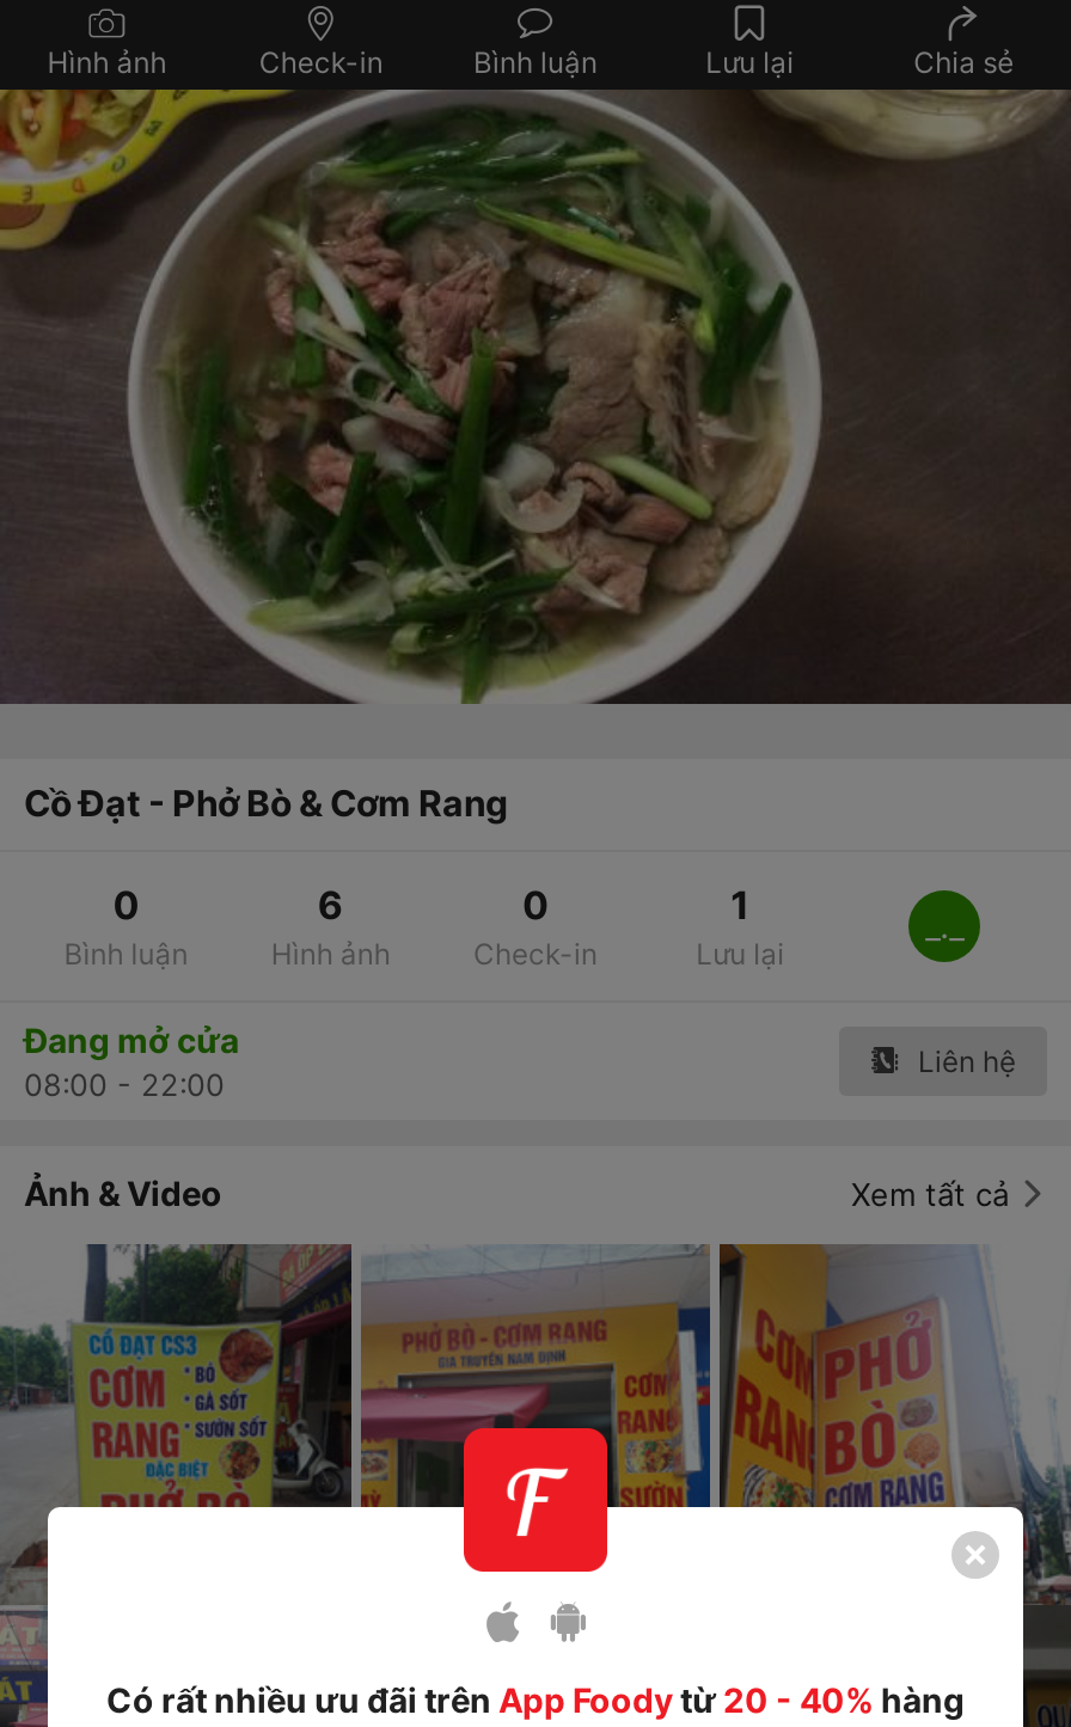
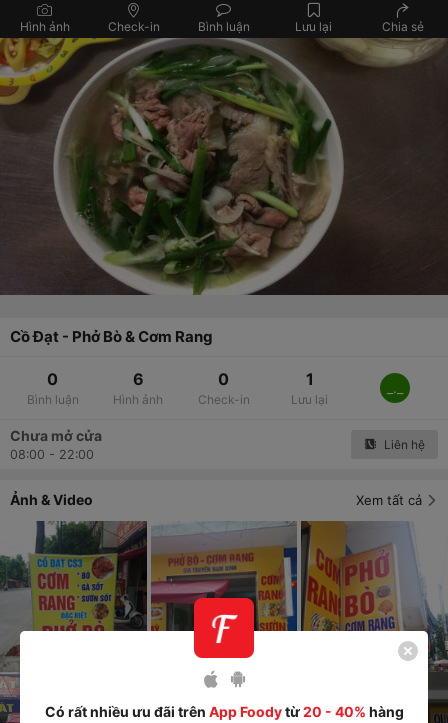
- Đang mở cửa
+ Chưa mở cửa
